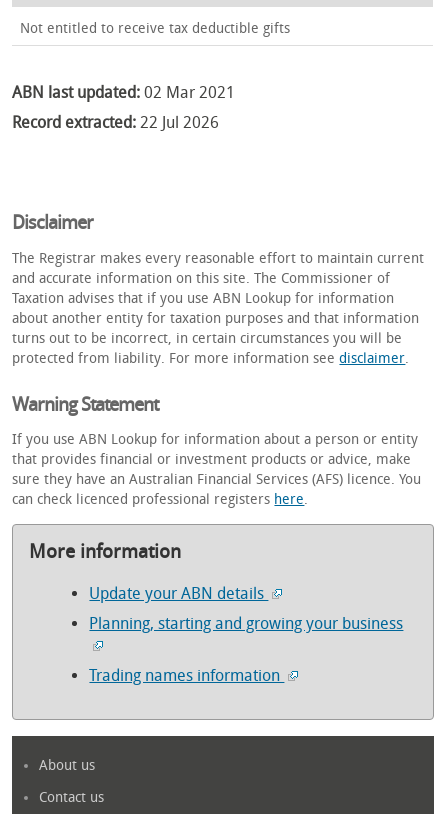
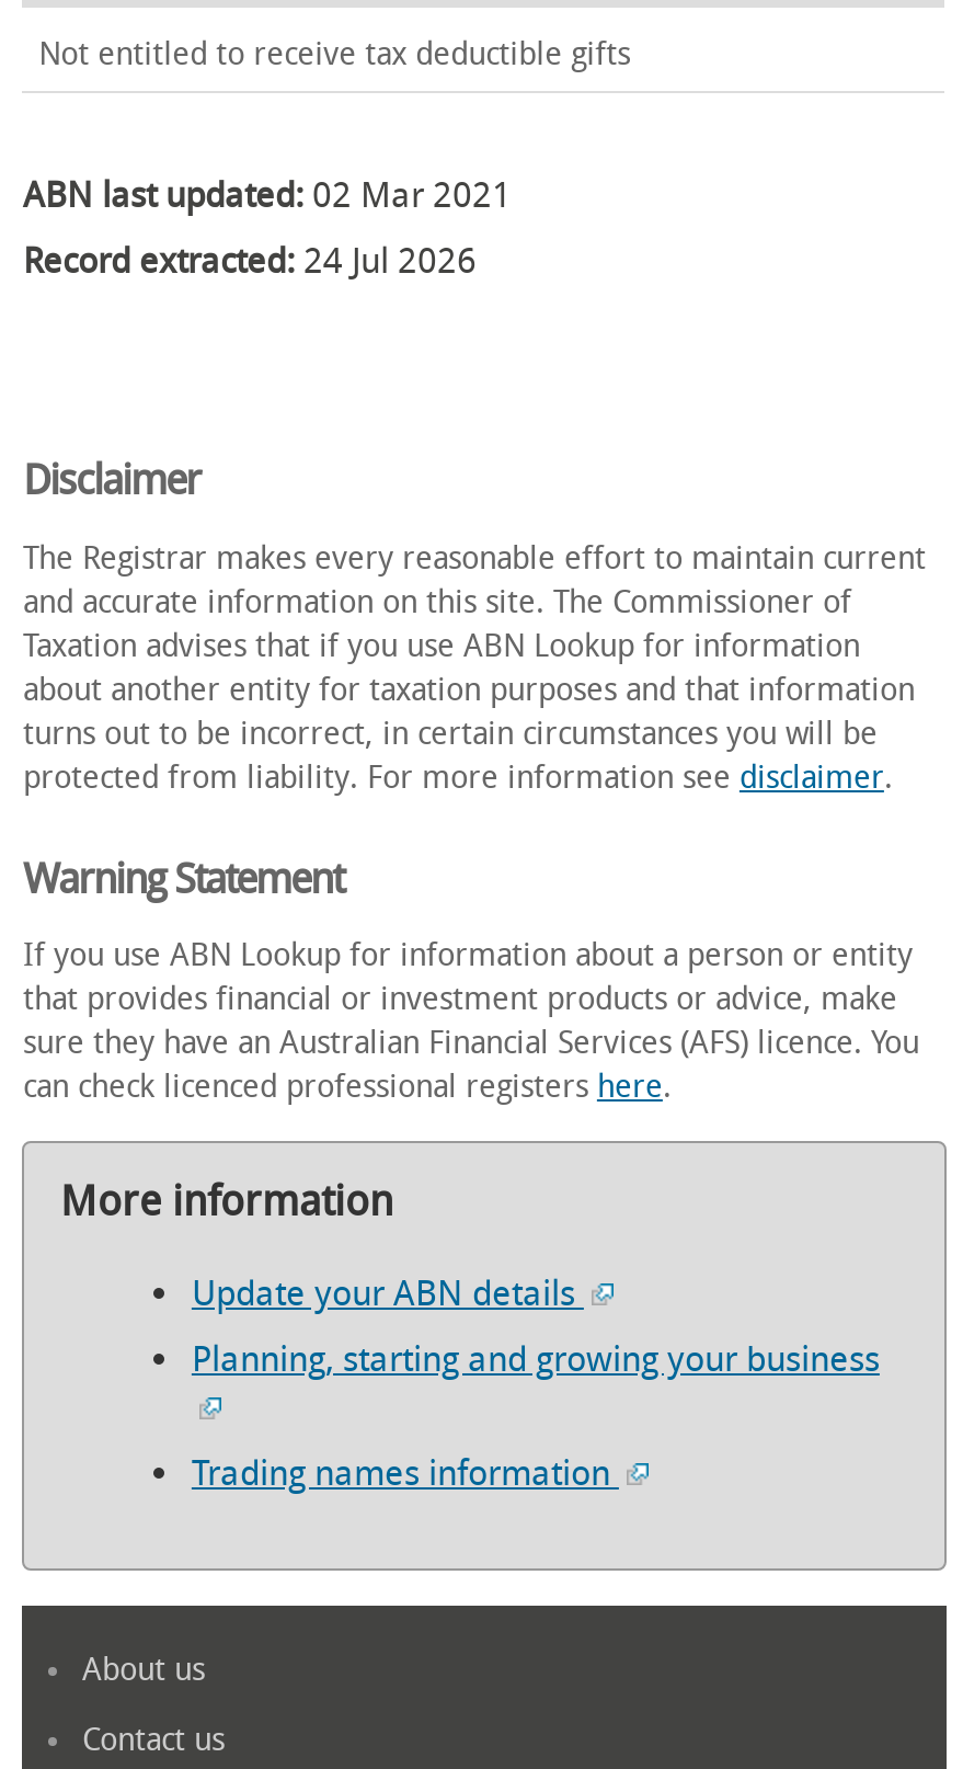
- Record extracted: 22 Jul 2026
+ Record extracted: 24 Jul 2026
